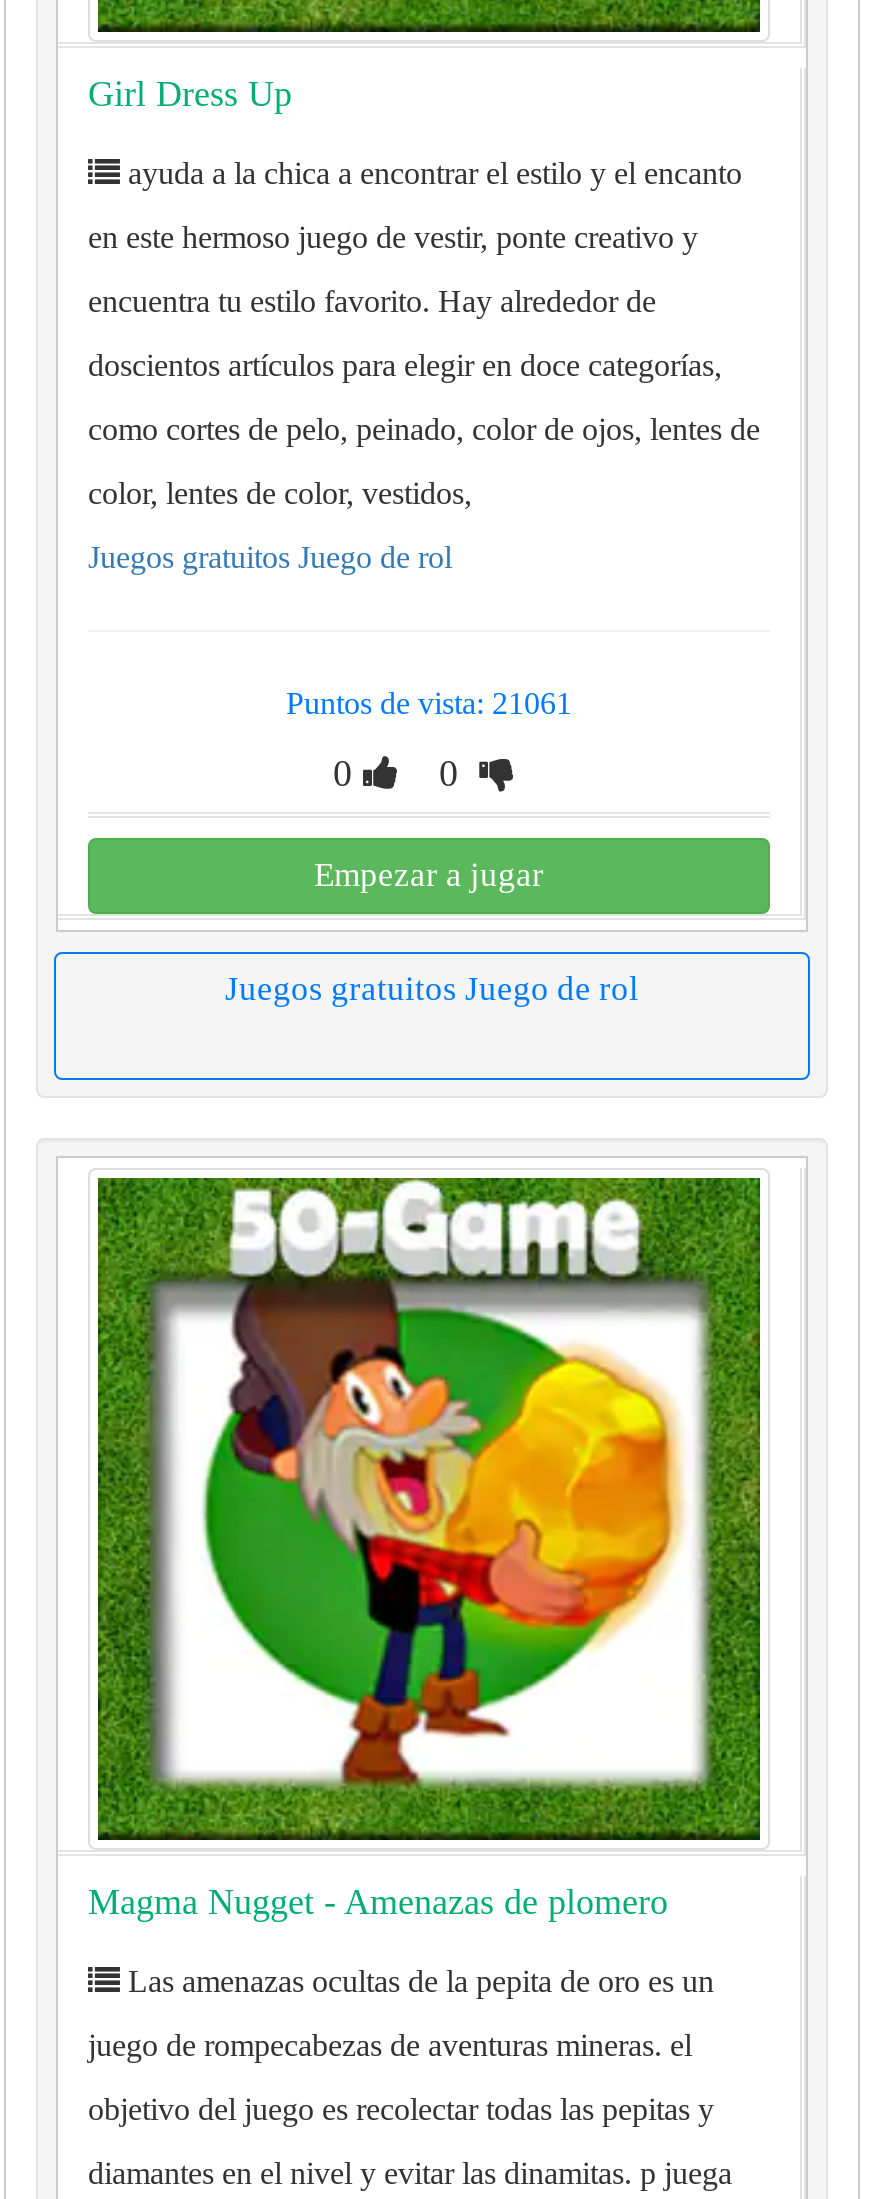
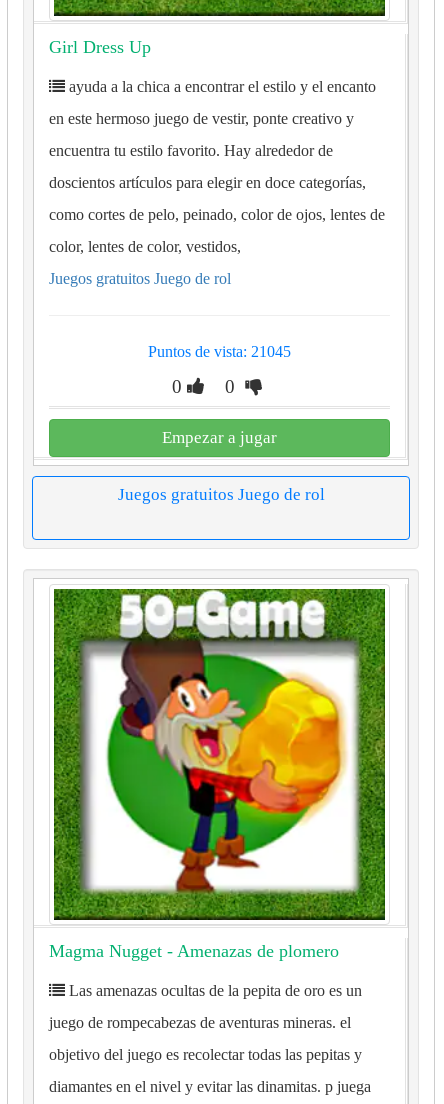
- Puntos de vista: 21061
+ Puntos de vista: 21045
